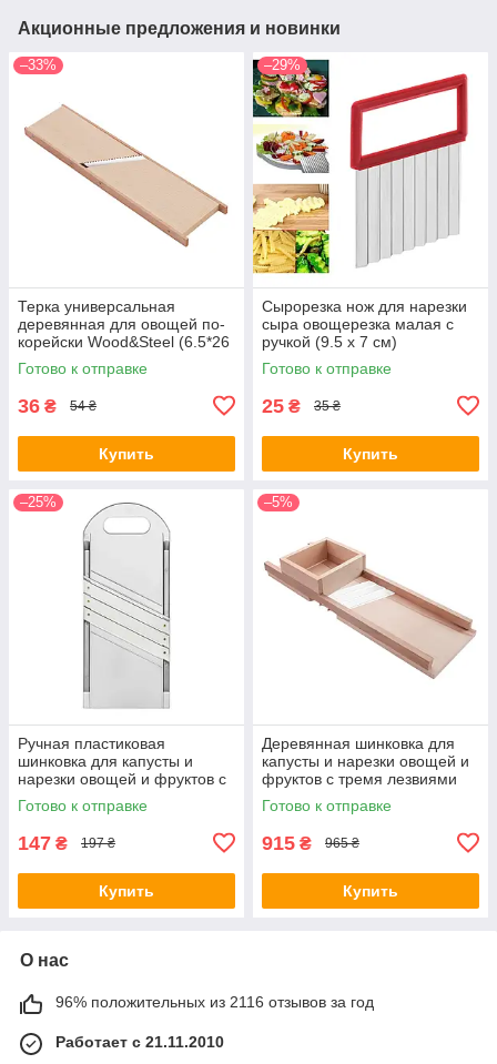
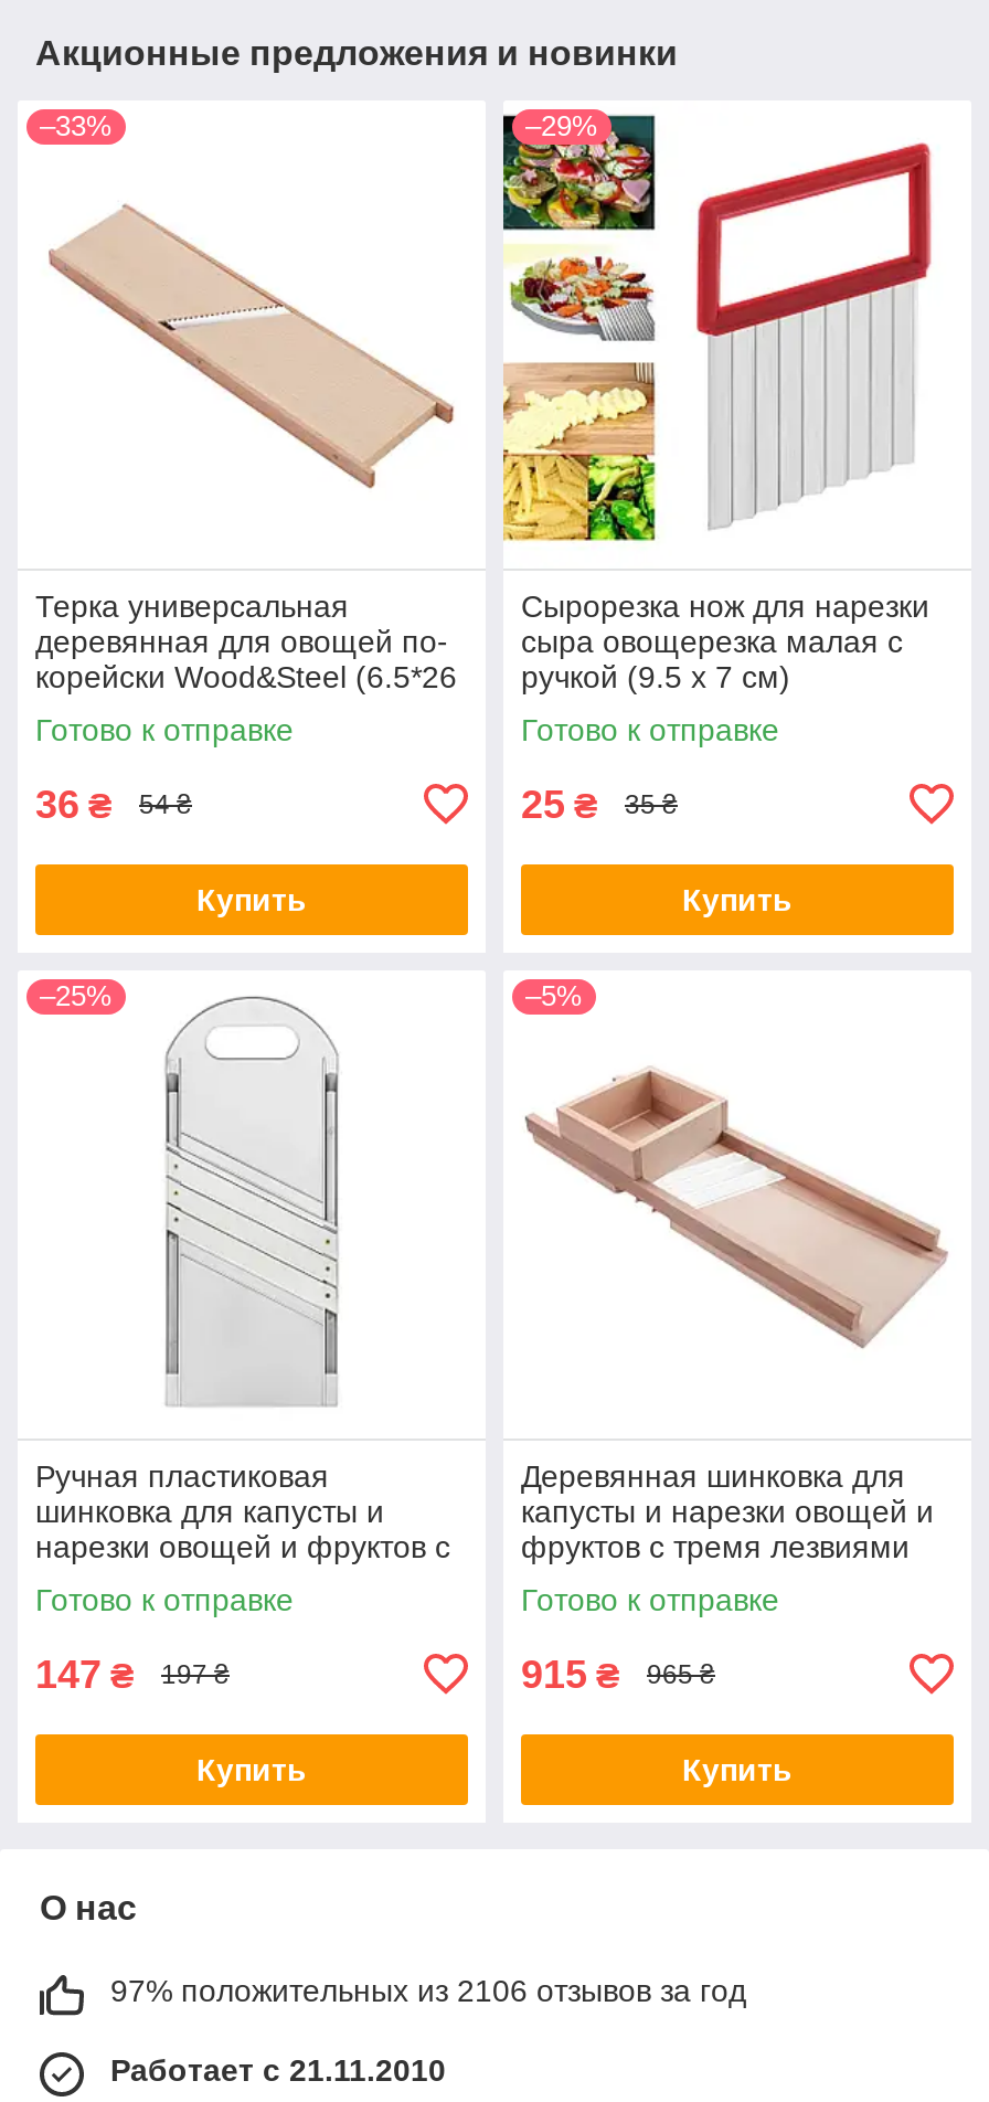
- 96% положительных из 2116 отзывов за год
+ 97% положительных из 2106 отзывов за год
